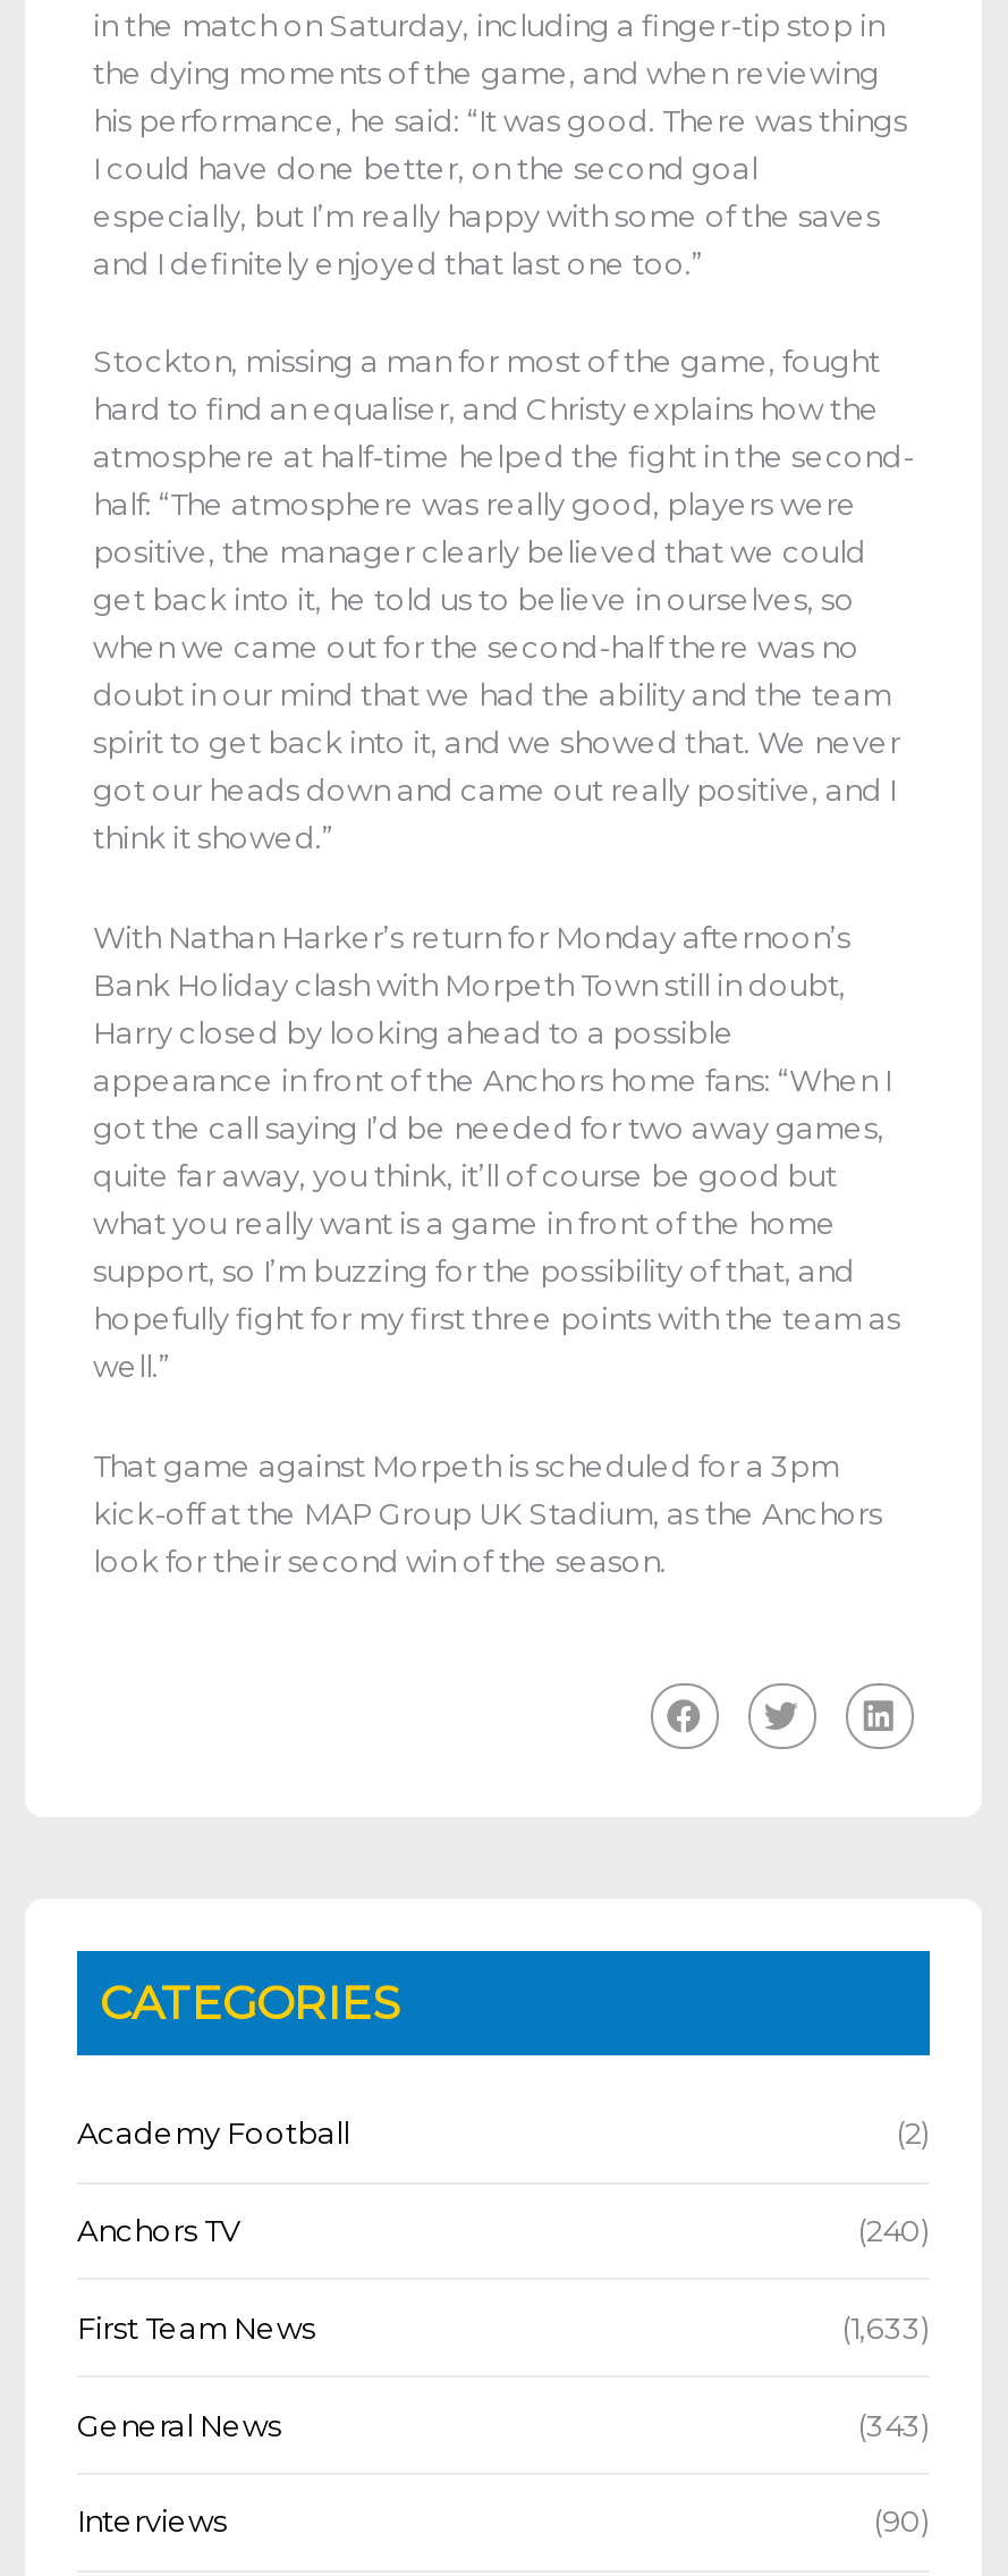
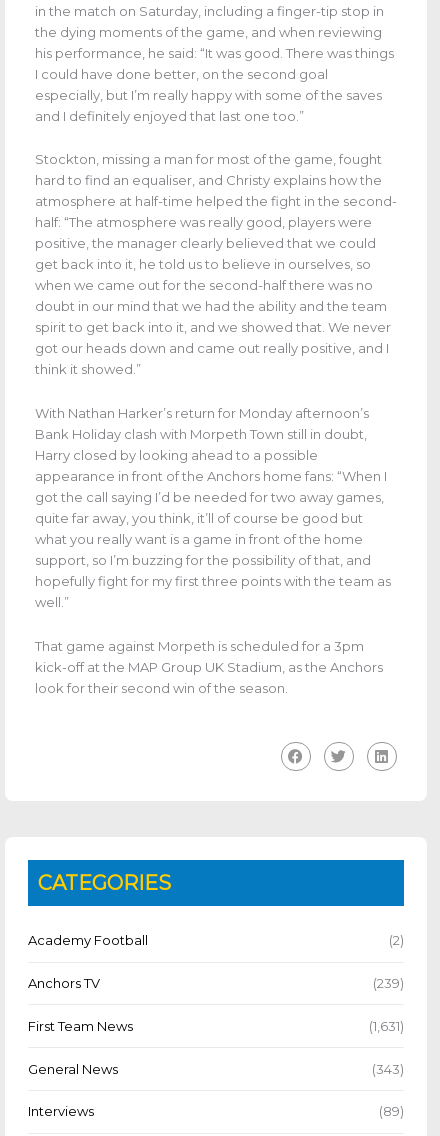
- (240)
+ (239)

- (1,633)
+ (1,631)

- (90)
+ (89)
